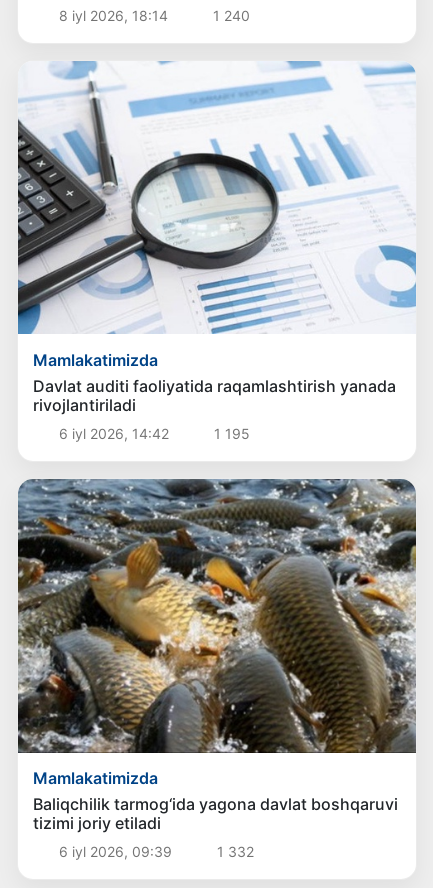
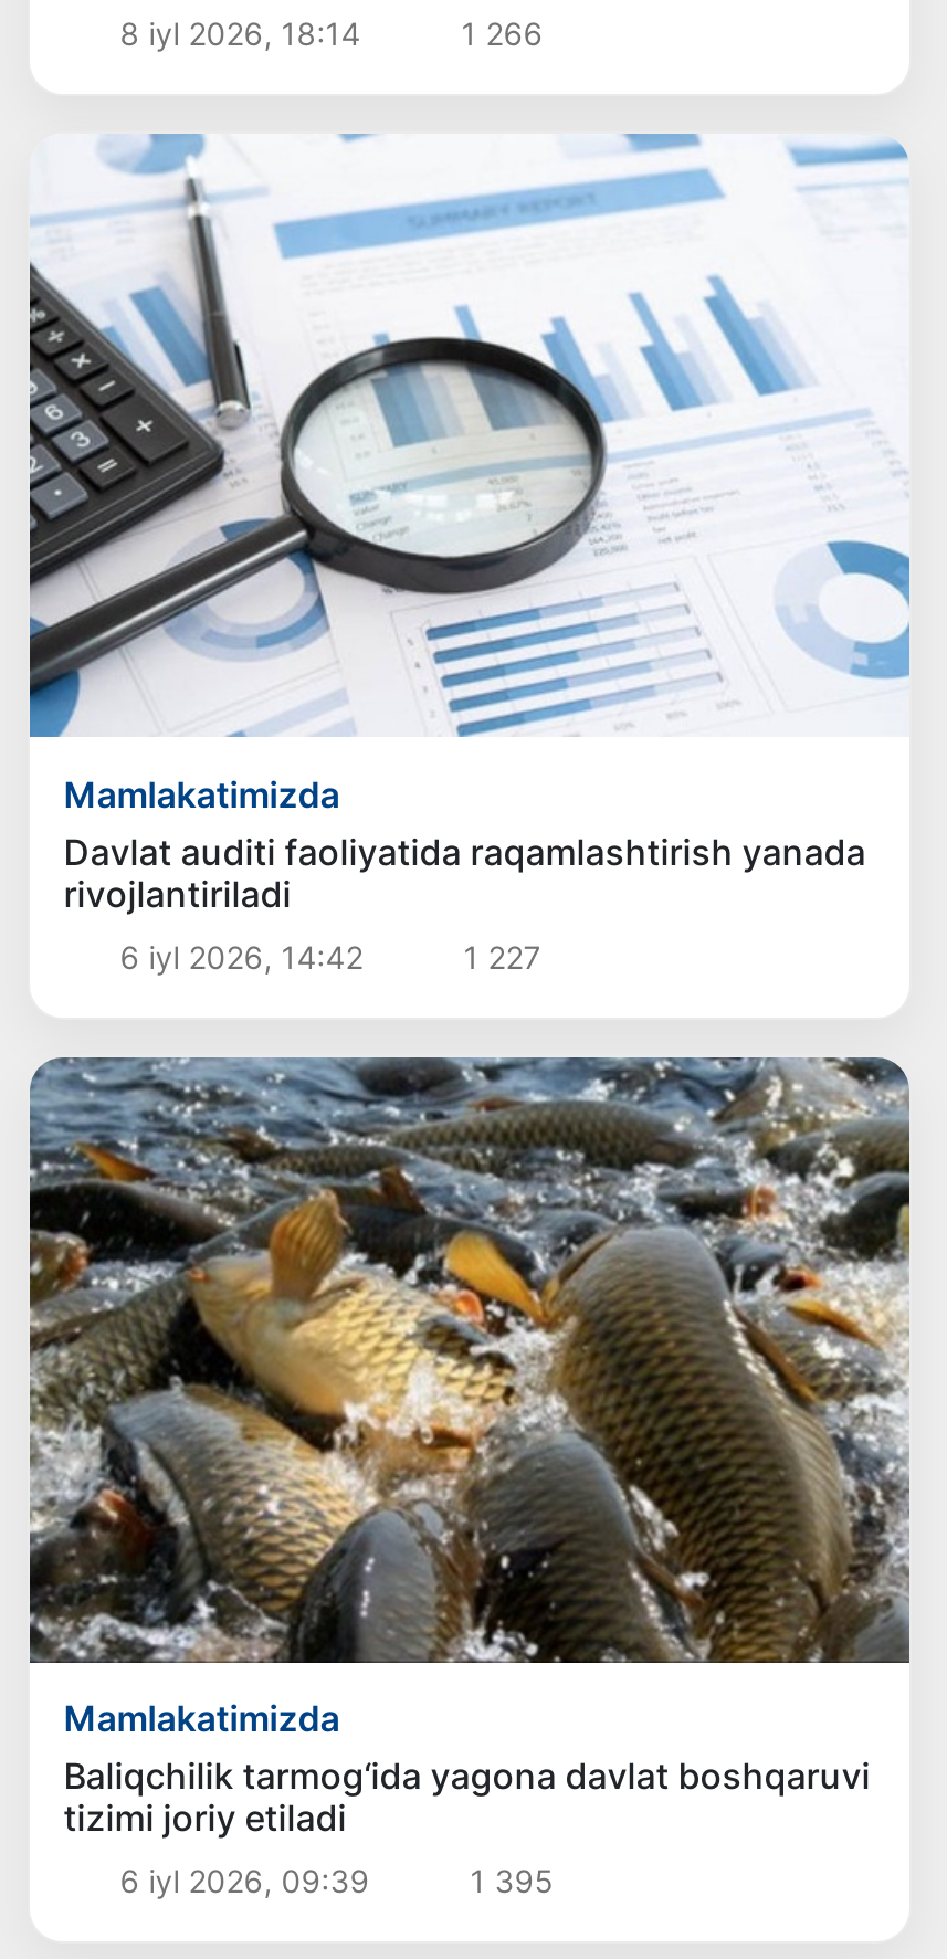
- 1 240
+ 1 266

- 1 195
+ 1 227

- 1 332
+ 1 395
